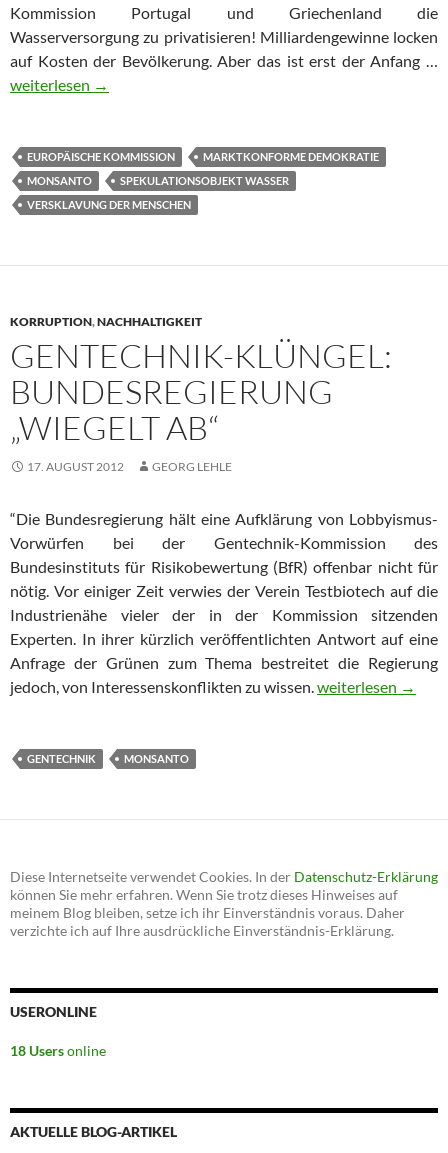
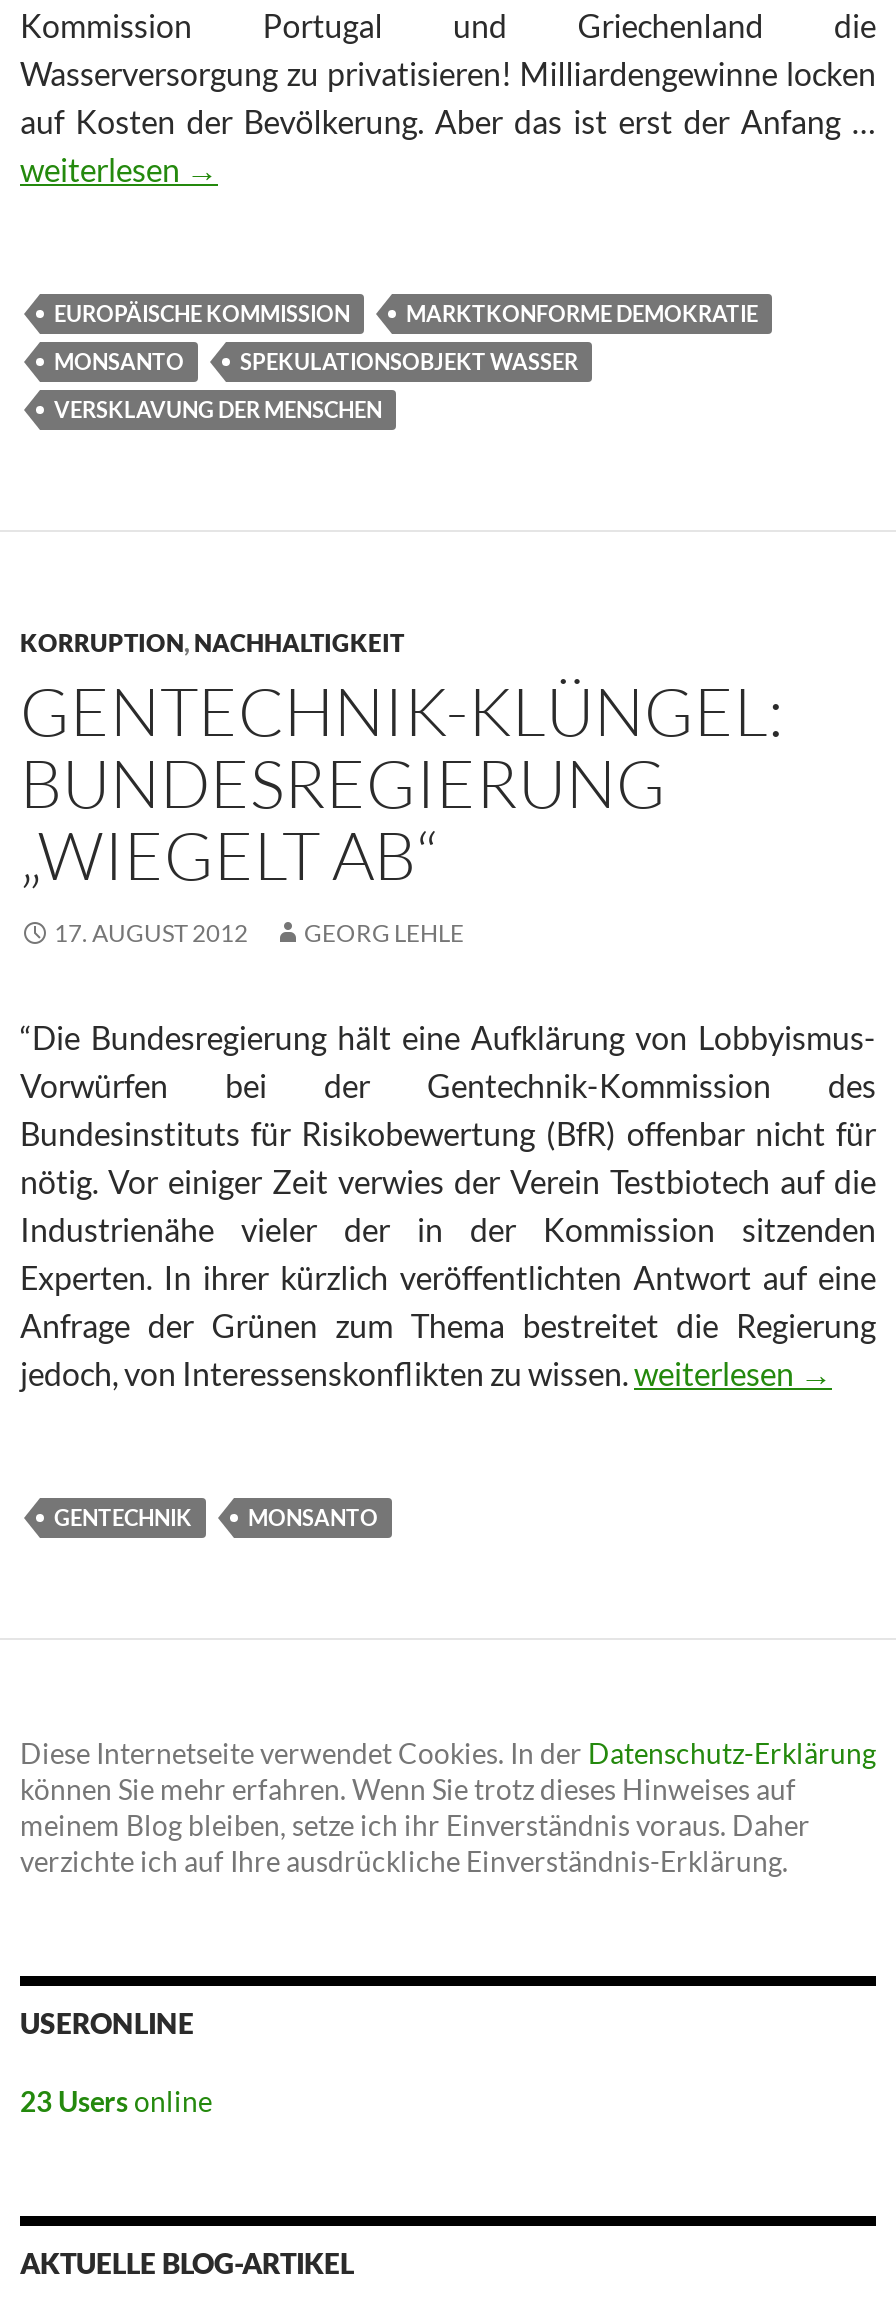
- 18 Users online
+ 23 Users online
